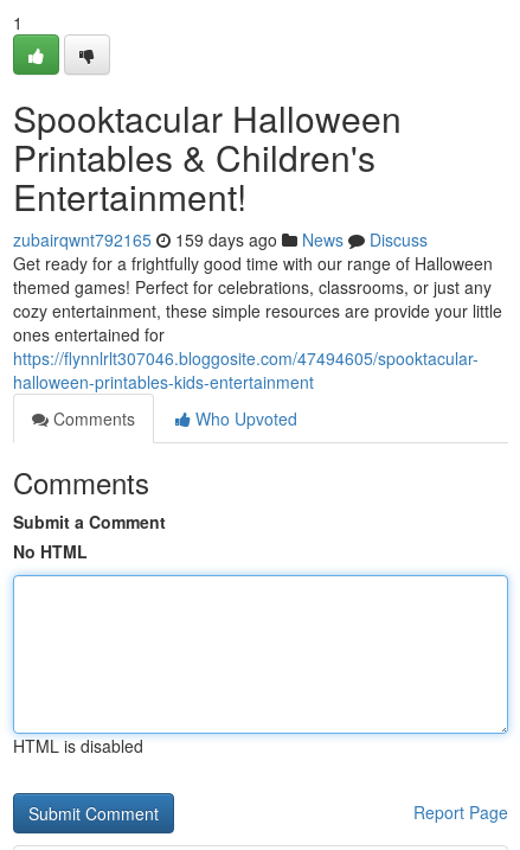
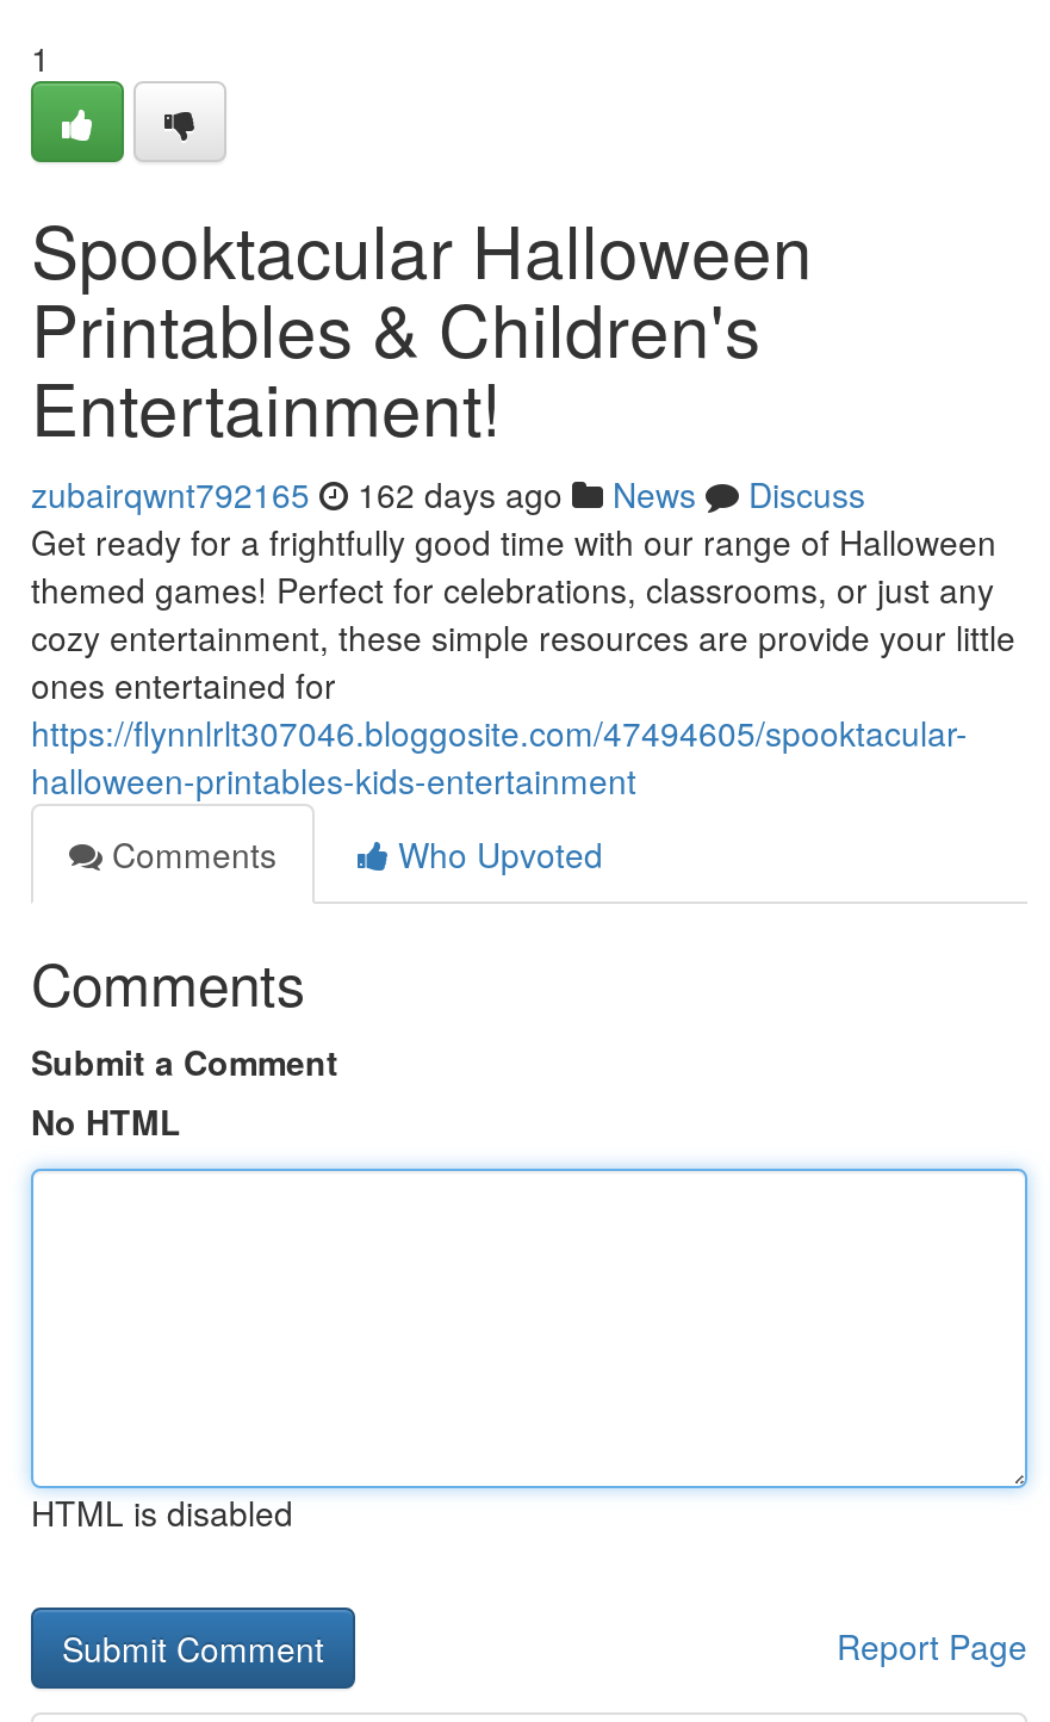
- zubairqwnt792165 159 days ago News Discuss
+ zubairqwnt792165 162 days ago News Discuss
